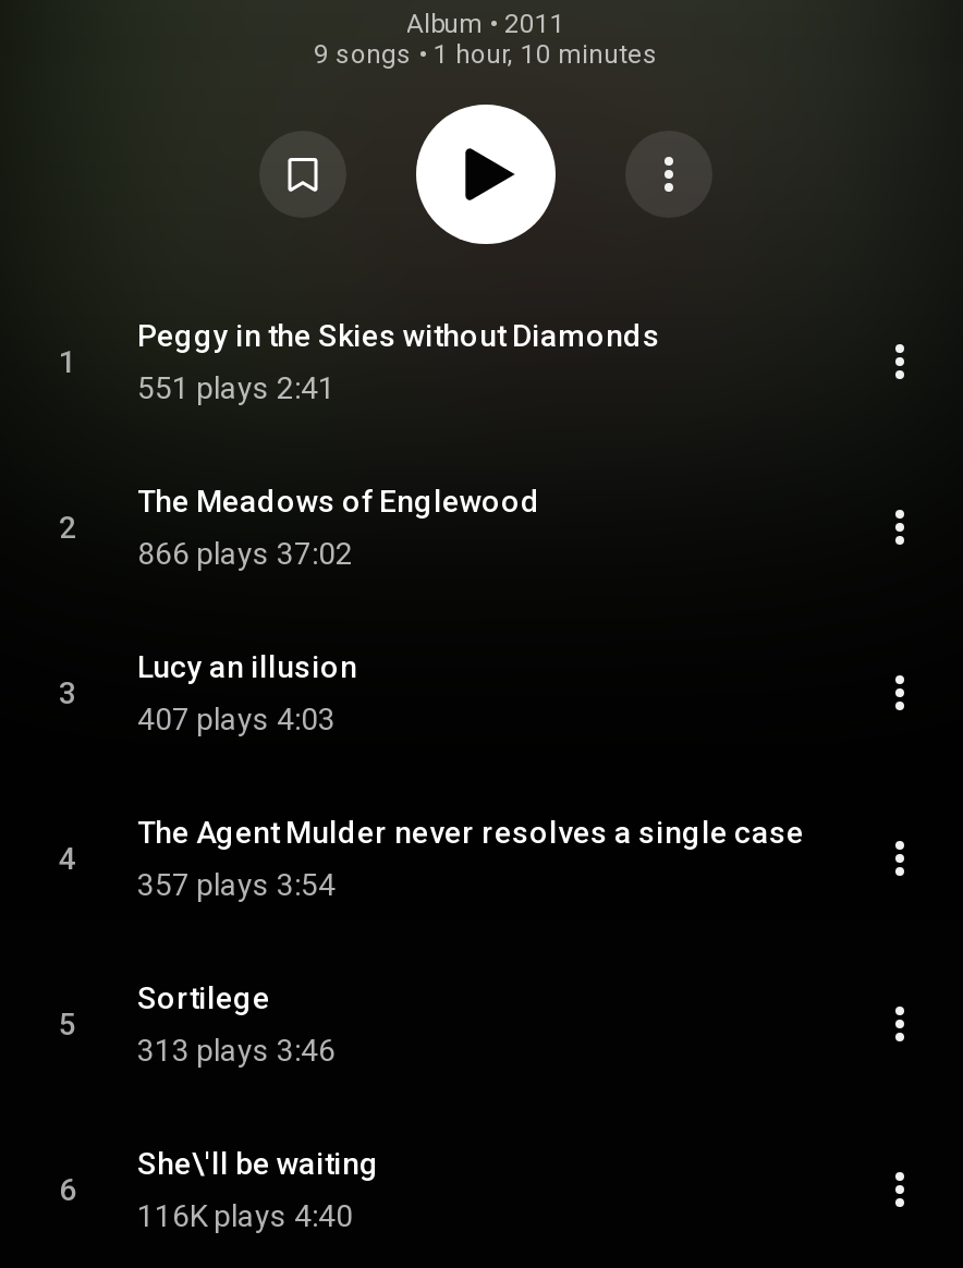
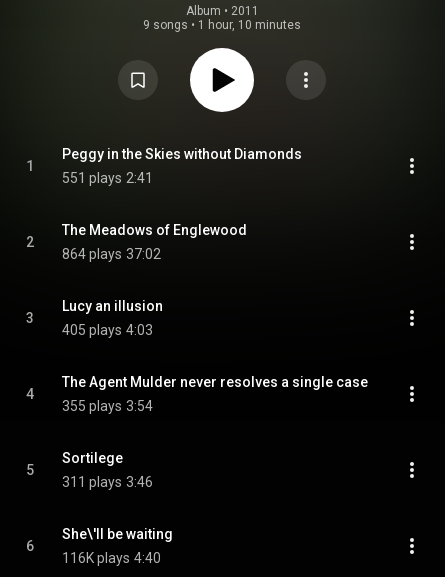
- 866 plays 37:02
+ 864 plays 37:02

- 407 plays 4:03
+ 405 plays 4:03

- 357 plays 3:54
+ 355 plays 3:54

- 313 plays 3:46
+ 311 plays 3:46
